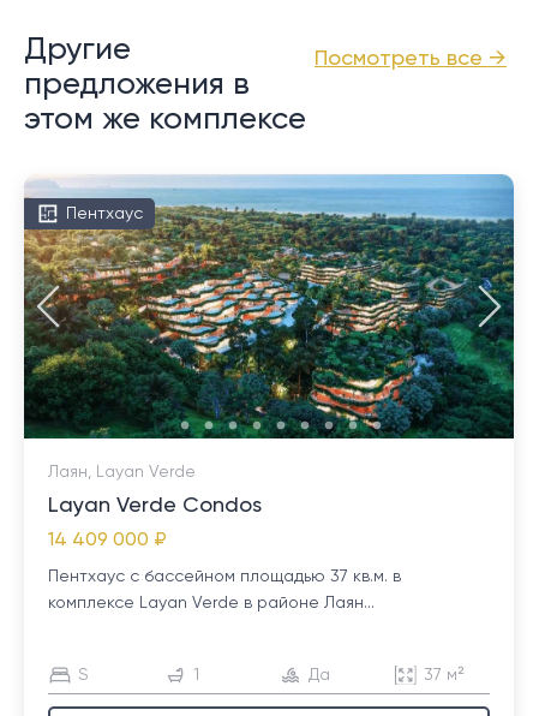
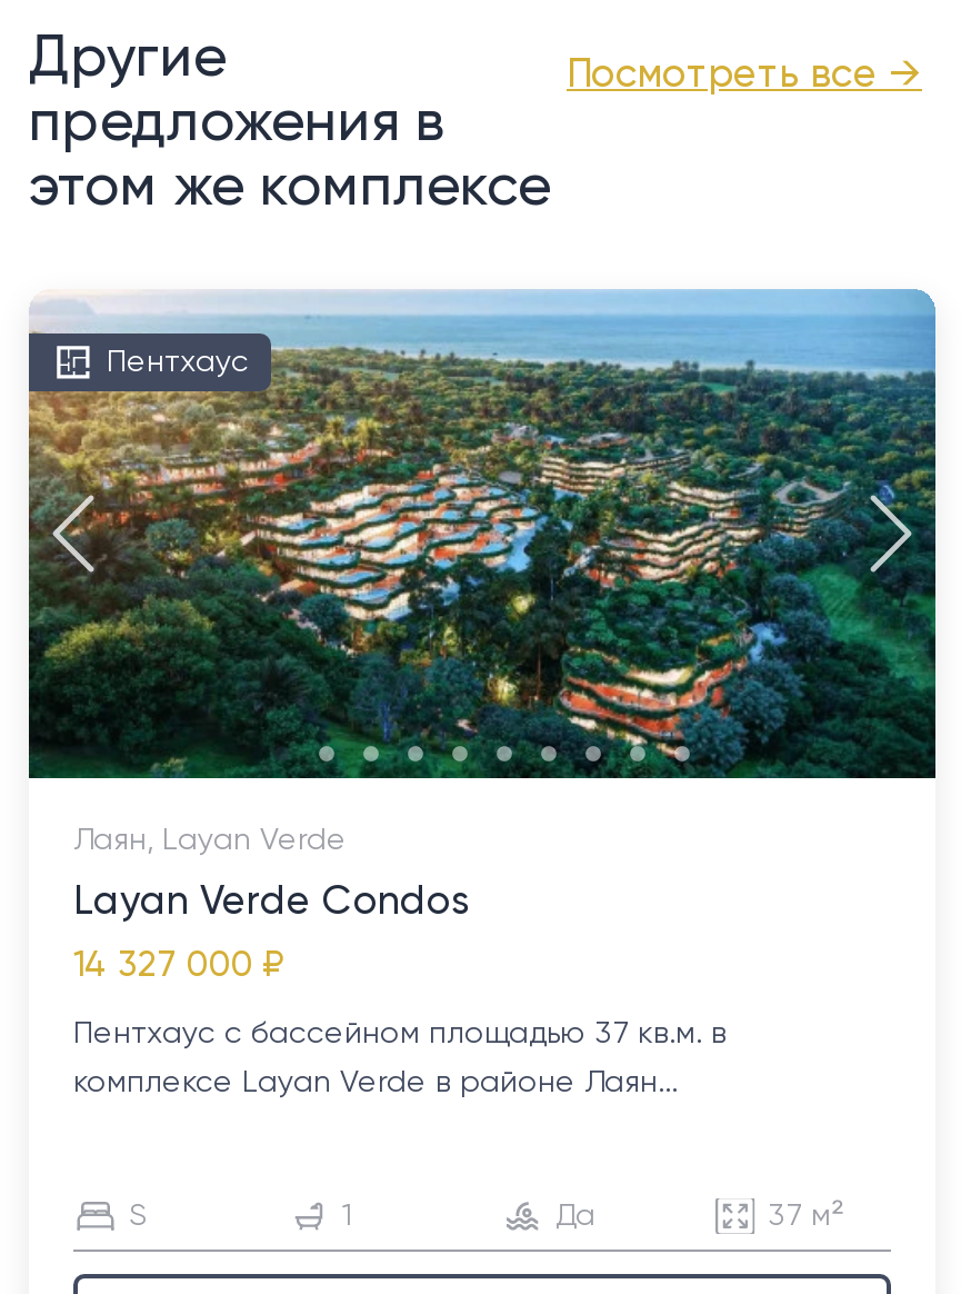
- 14 409 000 ₽
+ 14 327 000 ₽
